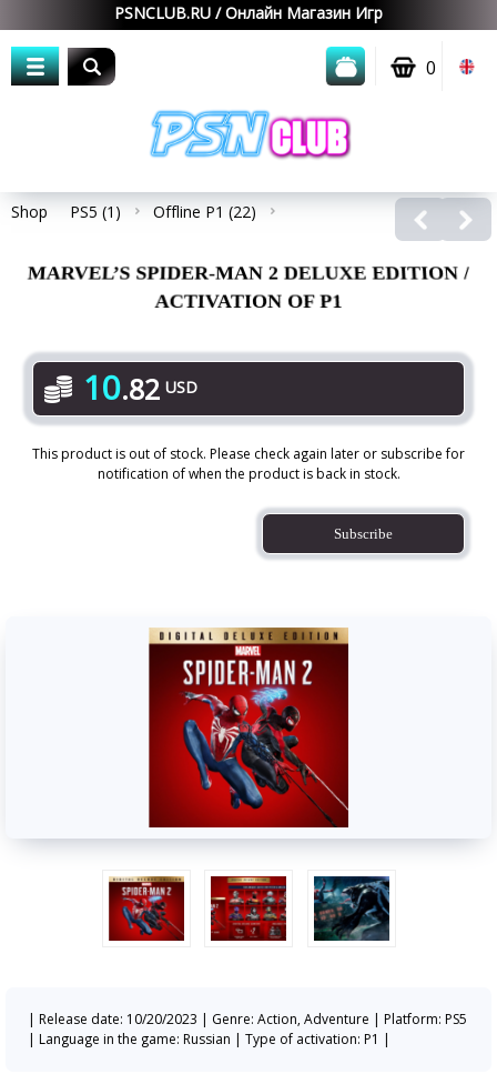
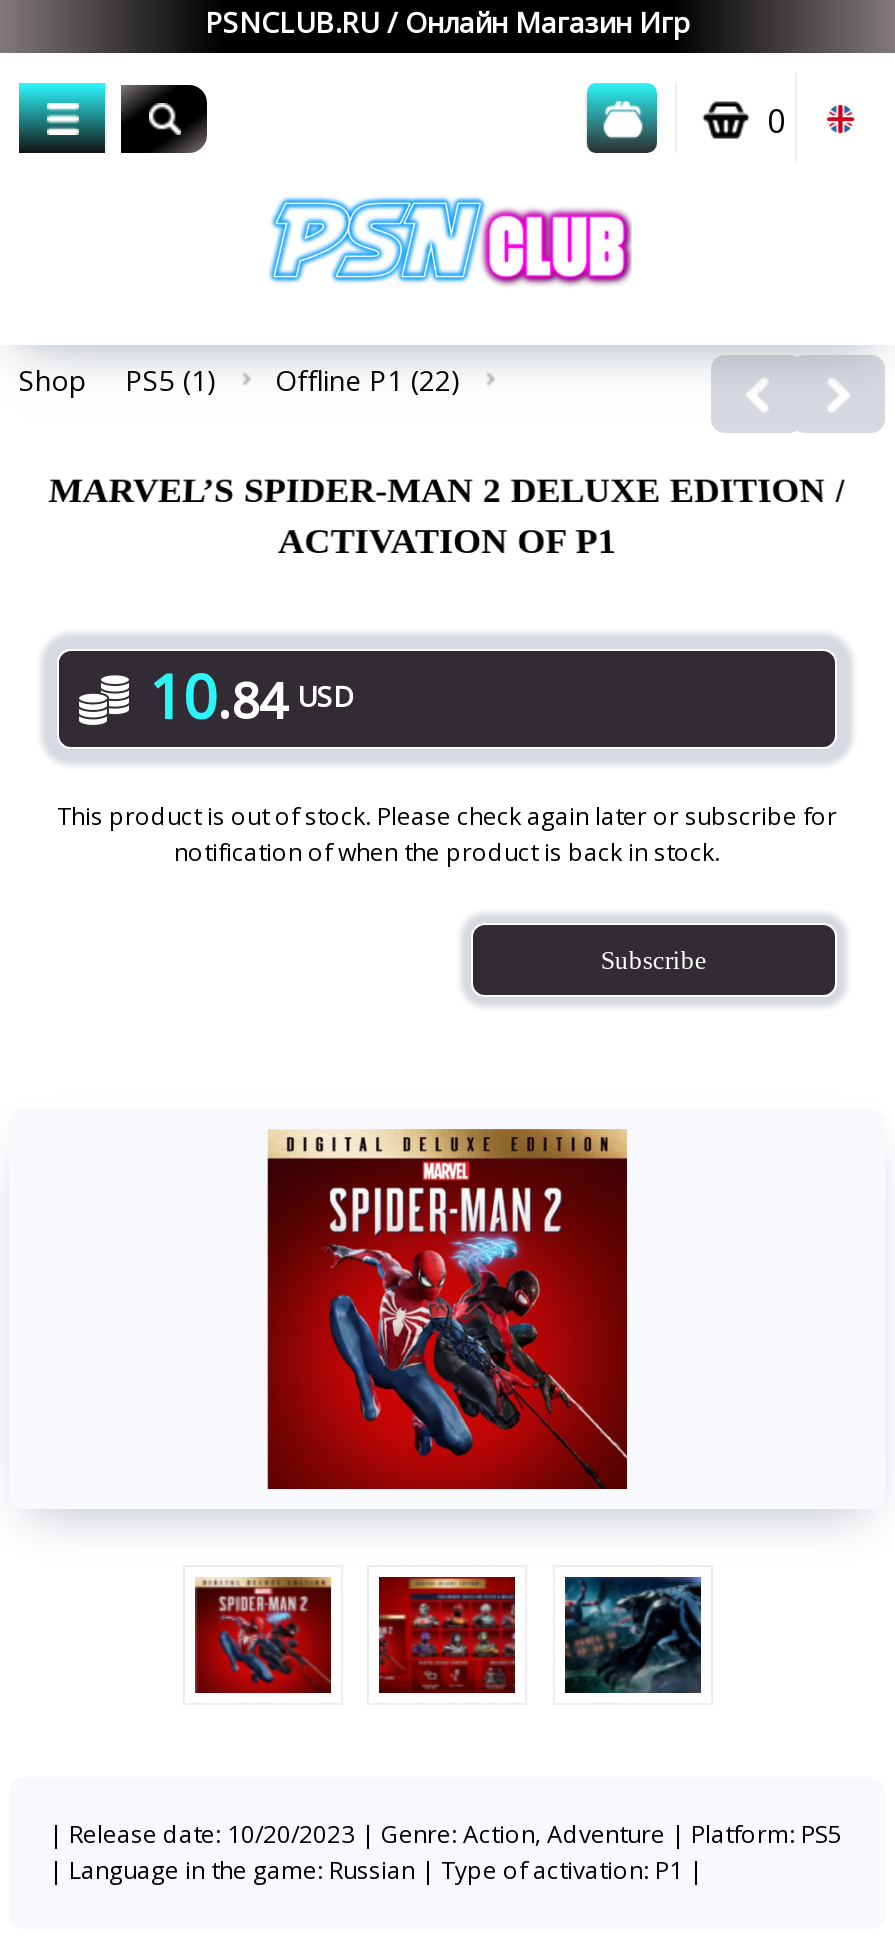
- 10.82 USD
+ 10.84 USD
